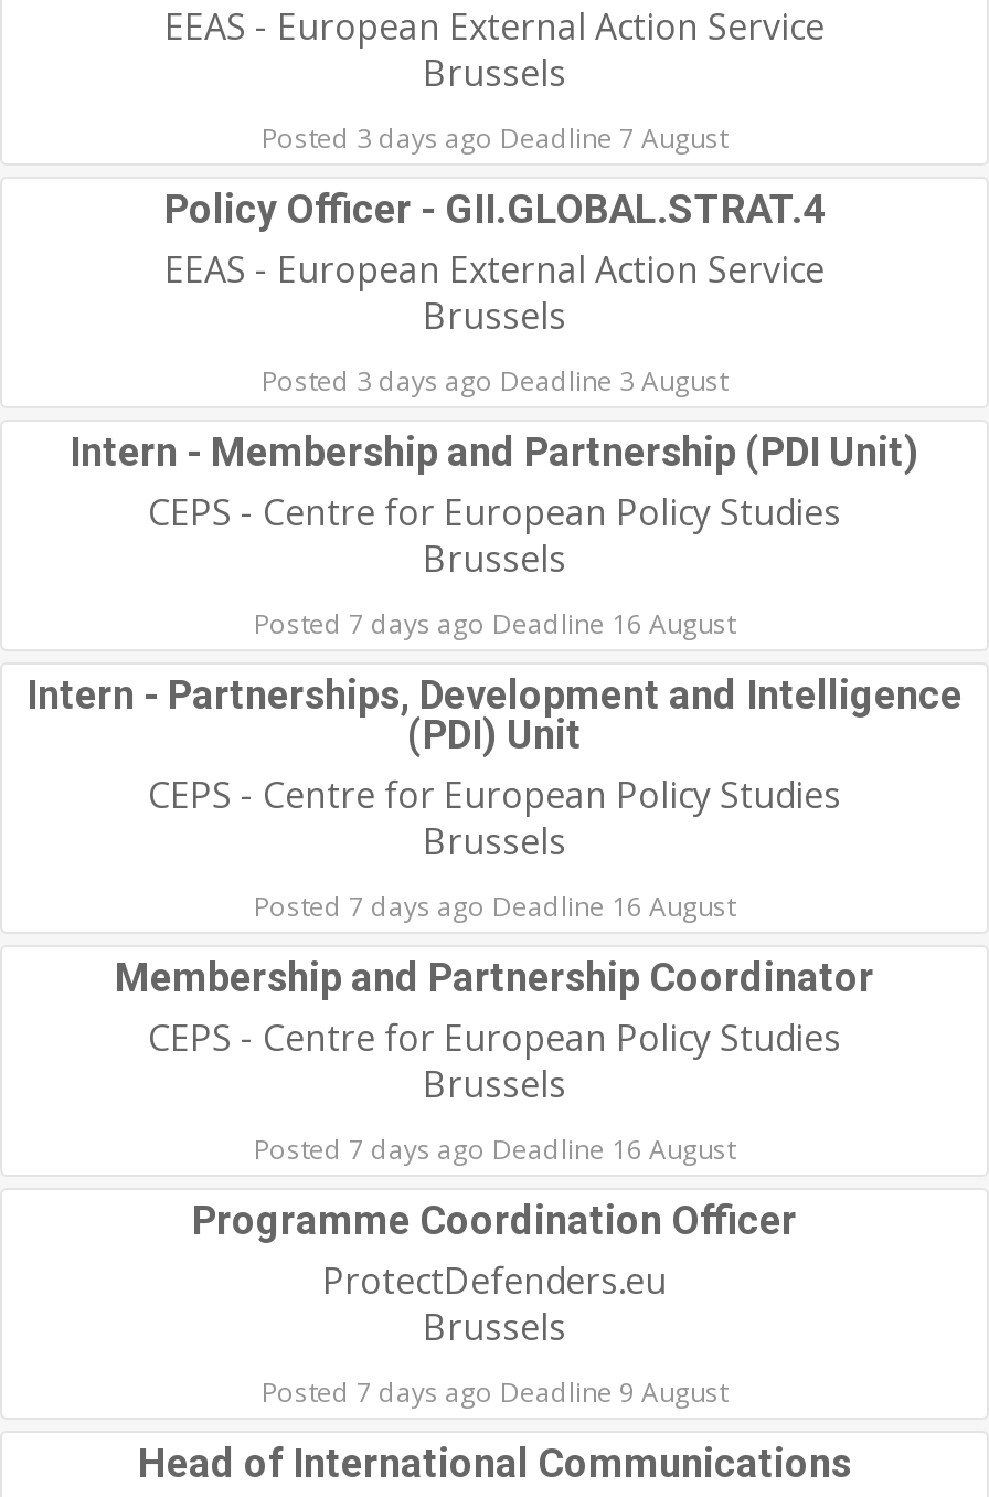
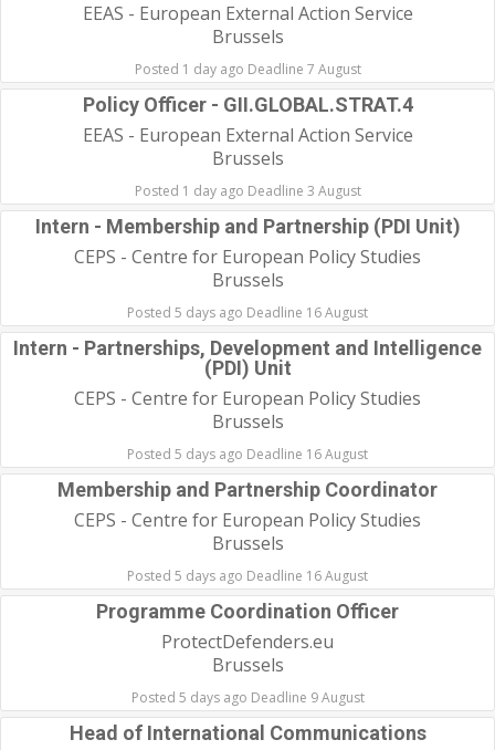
- Posted 3 days ago Deadline 7 August
+ Posted 1 day ago Deadline 7 August

- Posted 3 days ago Deadline 3 August
+ Posted 1 day ago Deadline 3 August

- Posted 7 days ago Deadline 16 August
+ Posted 5 days ago Deadline 16 August

- Posted 7 days ago Deadline 16 August
+ Posted 5 days ago Deadline 16 August

- Posted 7 days ago Deadline 16 August
+ Posted 5 days ago Deadline 16 August

- Posted 7 days ago Deadline 9 August
+ Posted 5 days ago Deadline 9 August
